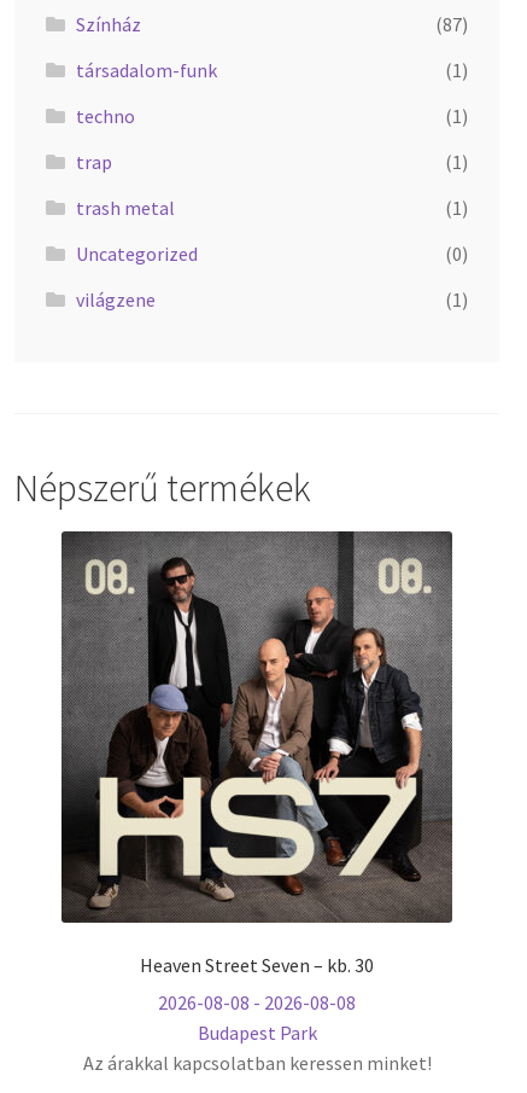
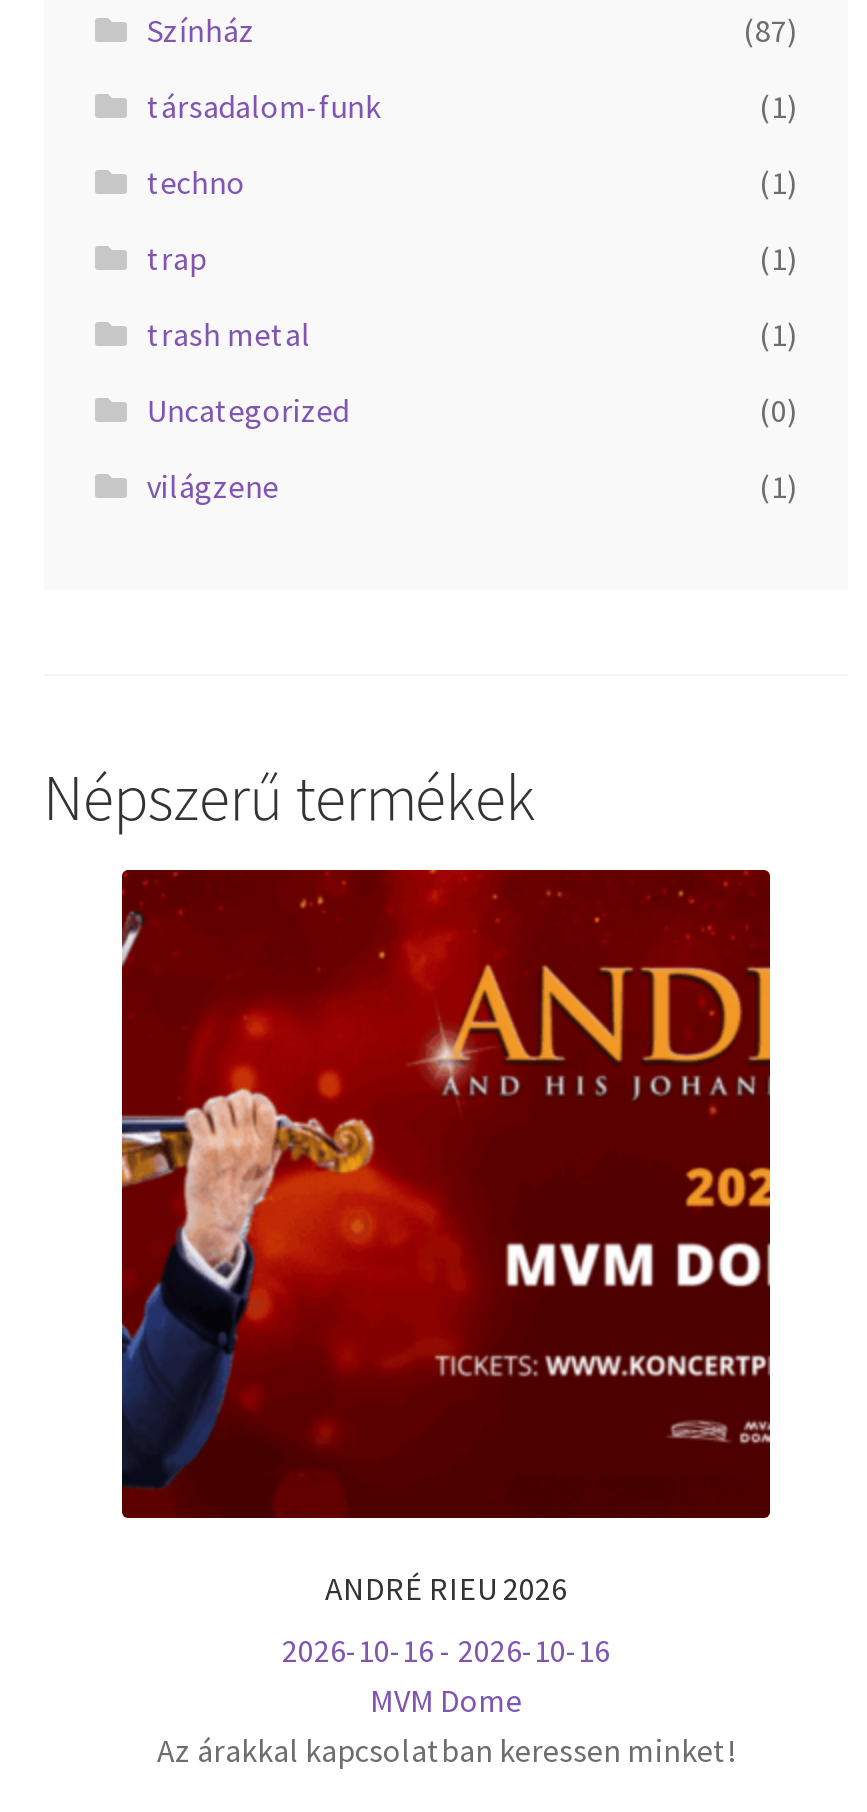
- [image]
- Heaven Street Seven – kb. 30
+ [image]
+ ANDRÉ RIEU 2026

- 2026-08-08 - 2026-08-08
- Budapest Park
+ 2026-10-16 - 2026-10-16
+ MVM Dome
